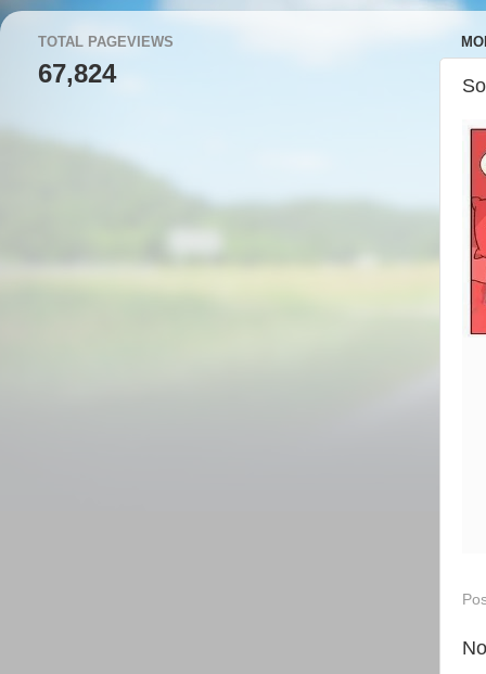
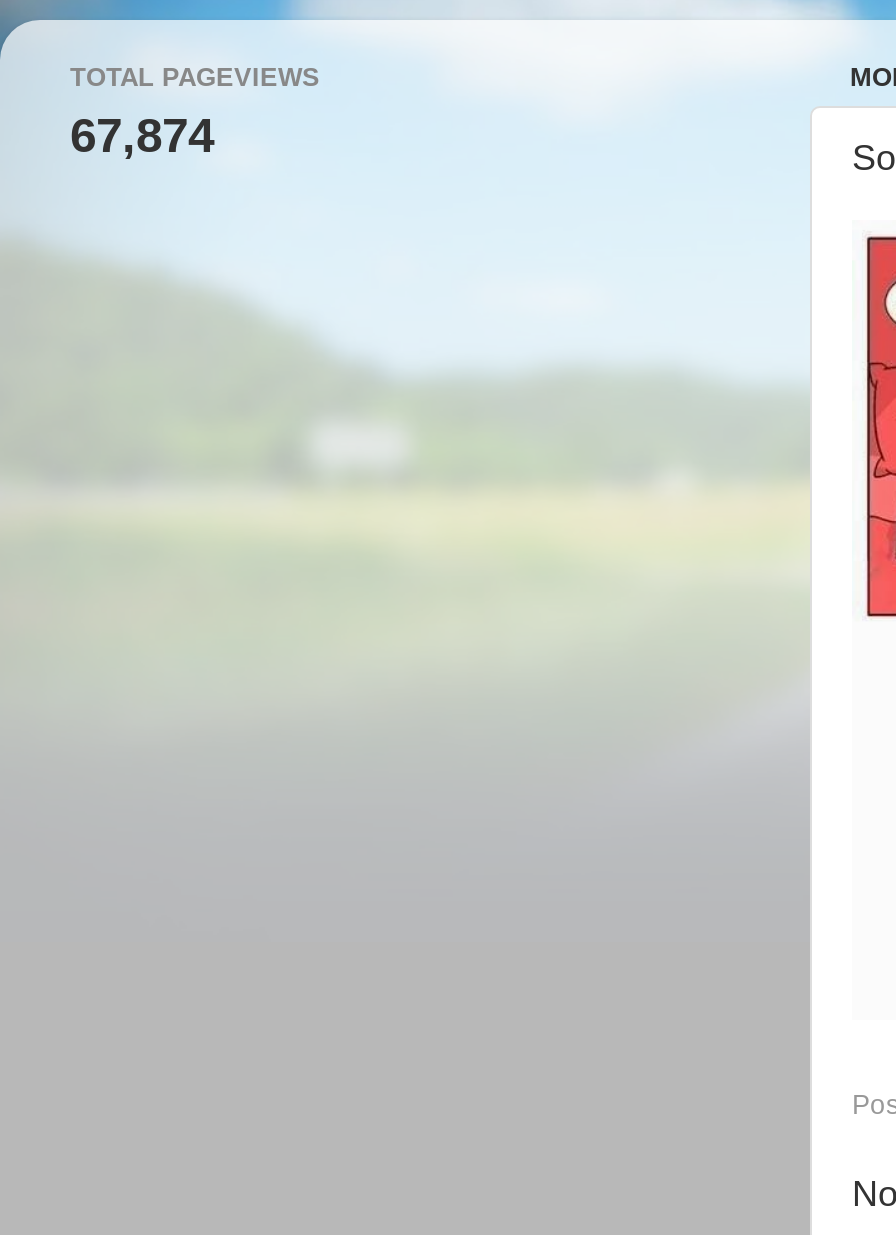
- 67,824
+ 67,874
